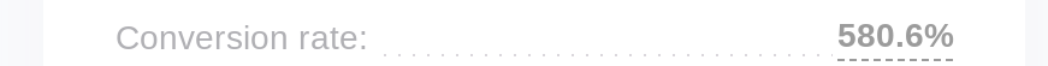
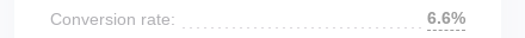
- 580.6%
+ 6.6%
